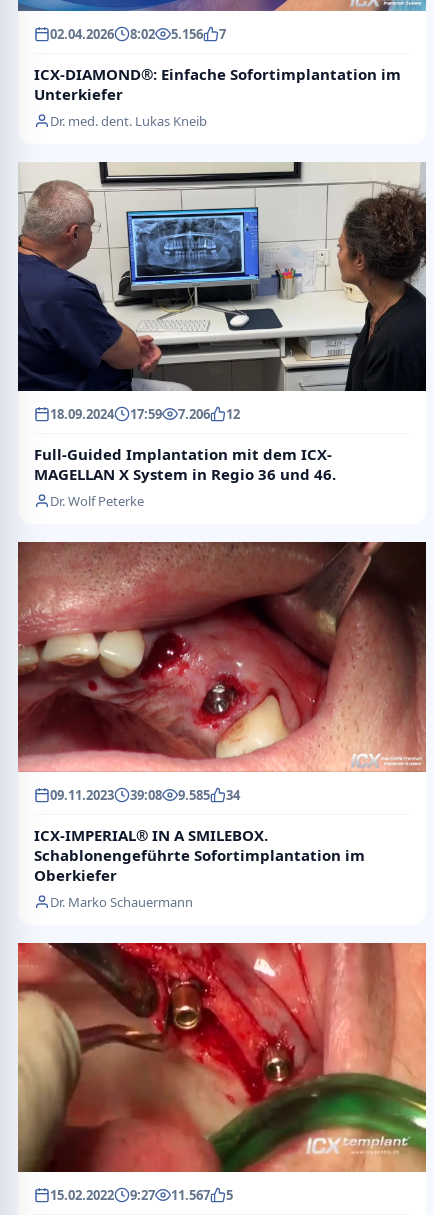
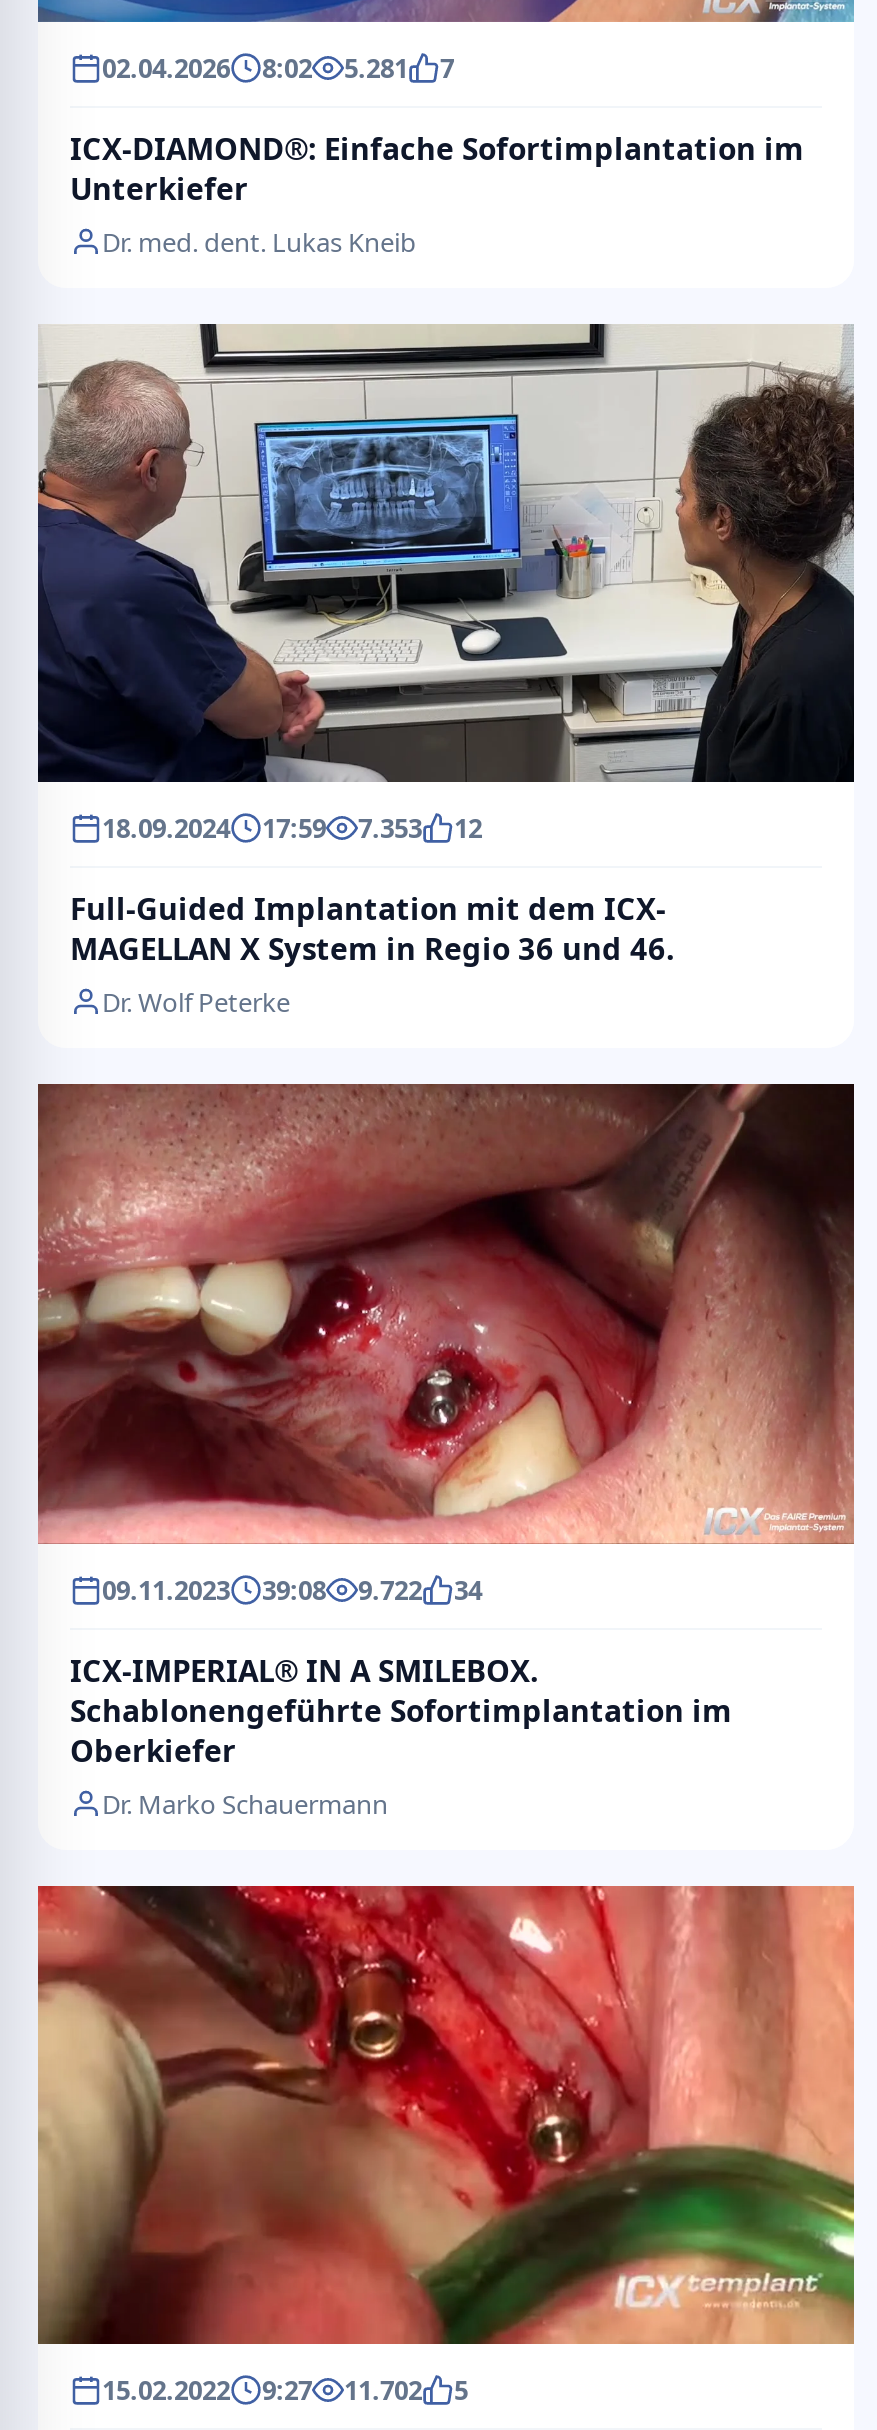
- 02.04.2026 8:02 5.156 7
+ 02.04.2026 8:02 5.281 7

- 7.206
+ 7.353

- 09.11.2023 39:08 9.585 34
+ 09.11.2023 39:08 9.722 34

- 15.02.2022 9:27 11.567 5
+ 15.02.2022 9:27 11.702 5
